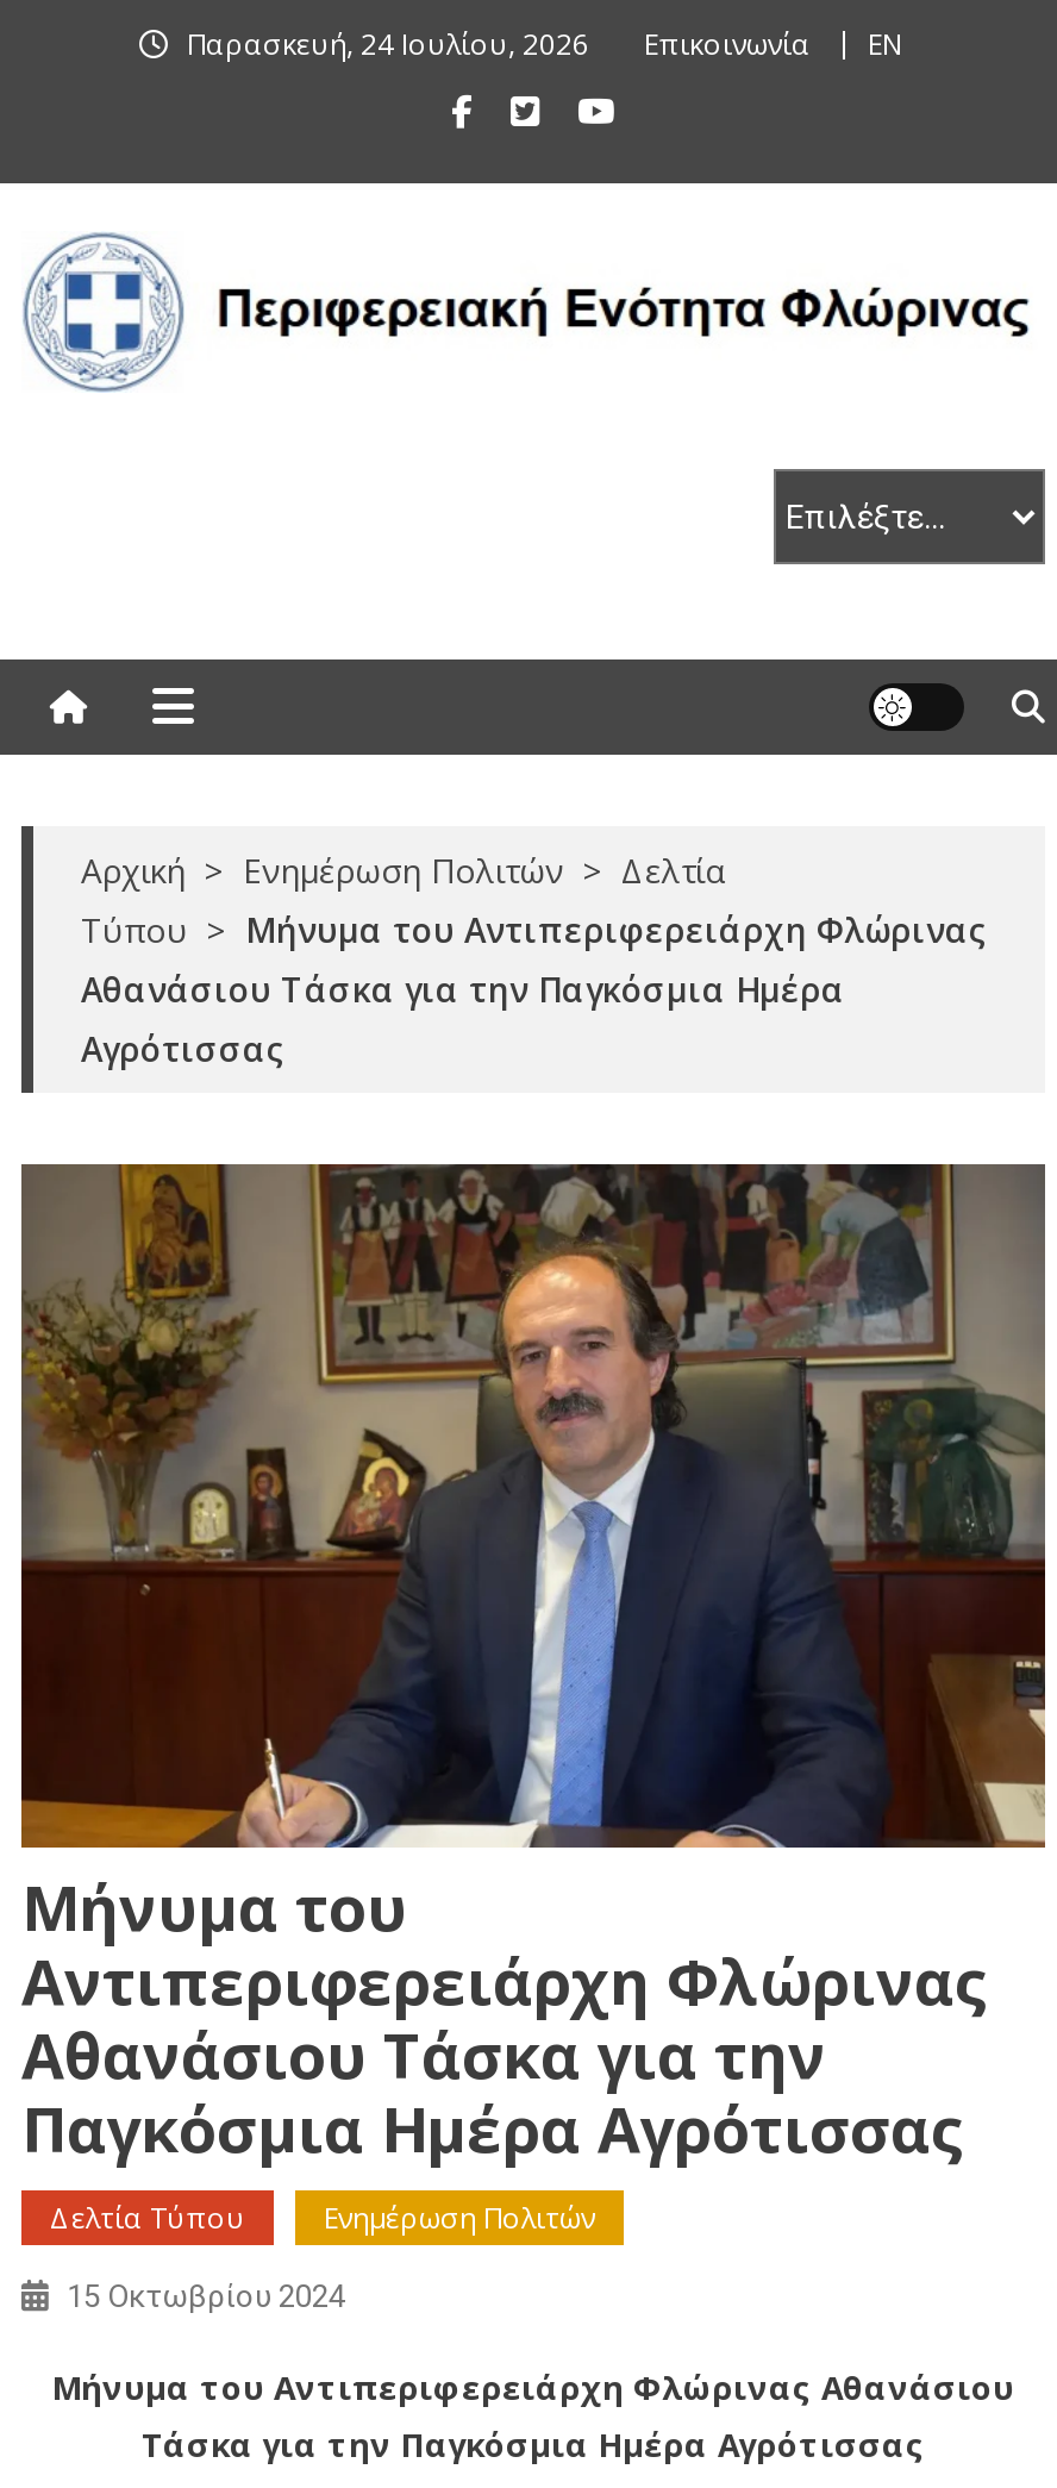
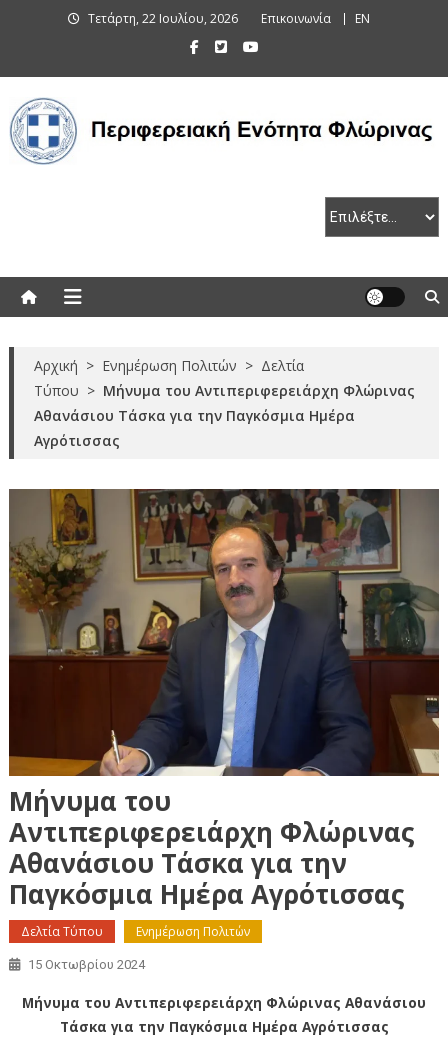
- Παρασκευή, 24 Ιουλίου, 2026
+ Τετάρτη, 22 Ιουλίου, 2026
